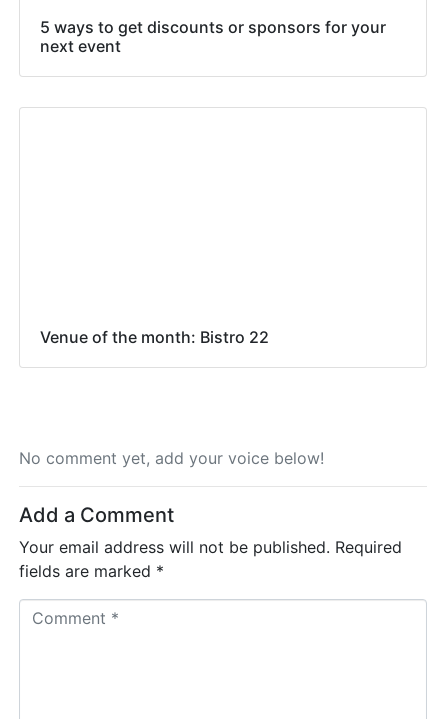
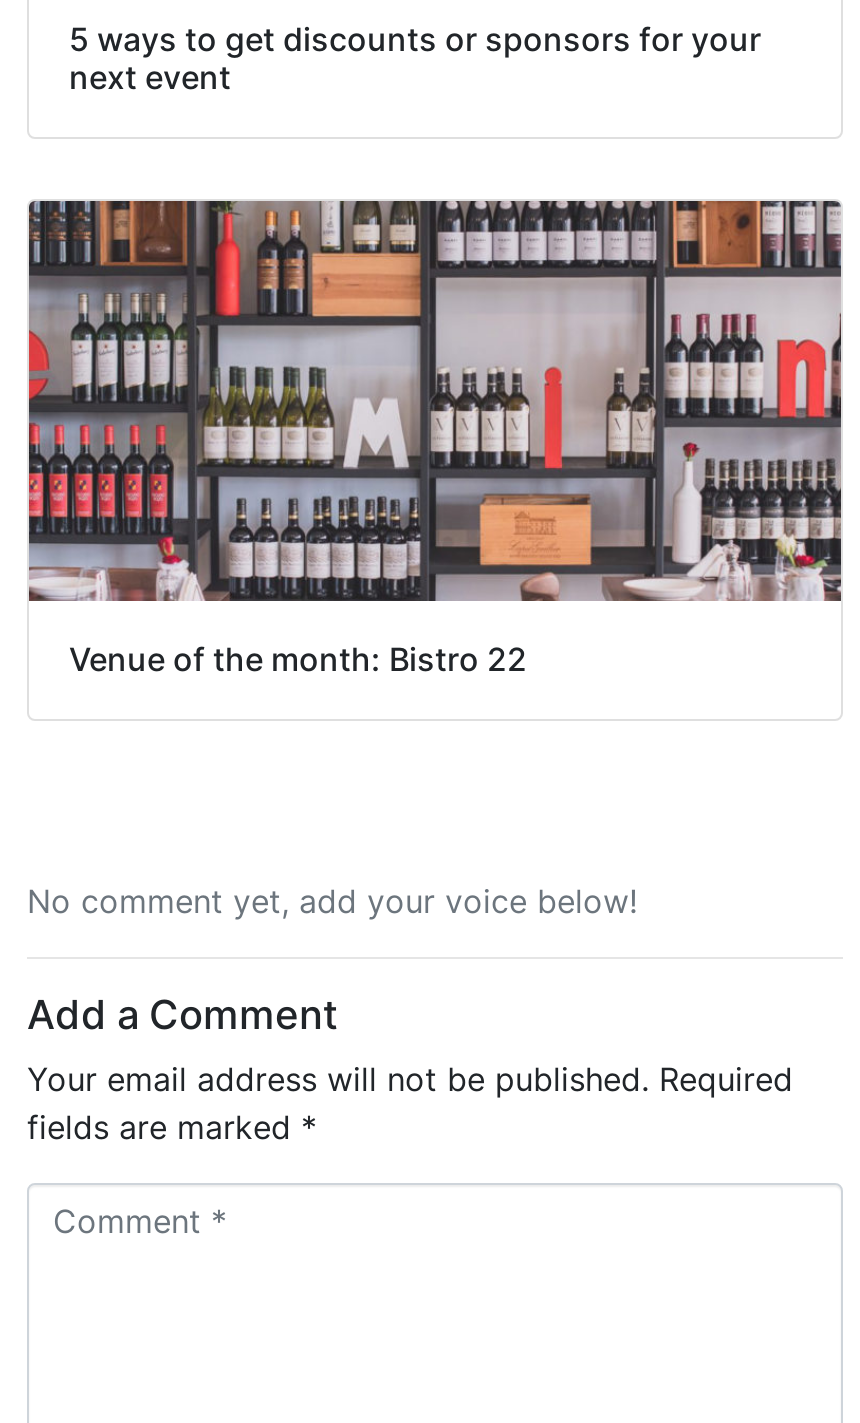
+ [image]
